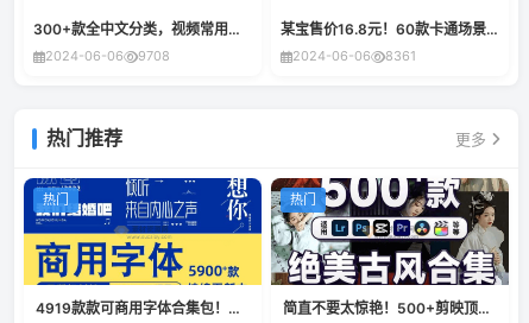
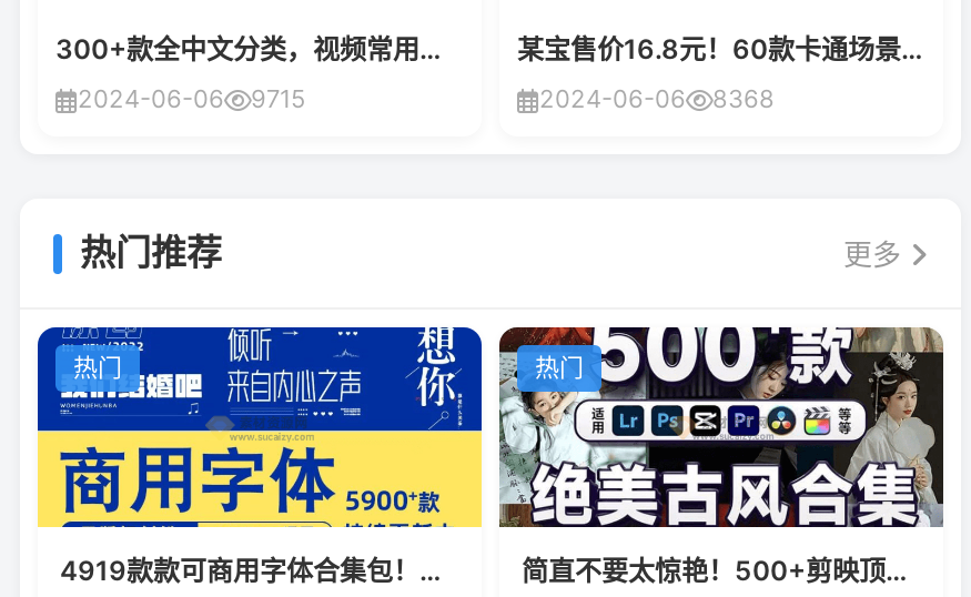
- 2024-06-06 9708
+ 2024-06-06 9715

- 2024-06-06 8361
+ 2024-06-06 8368
